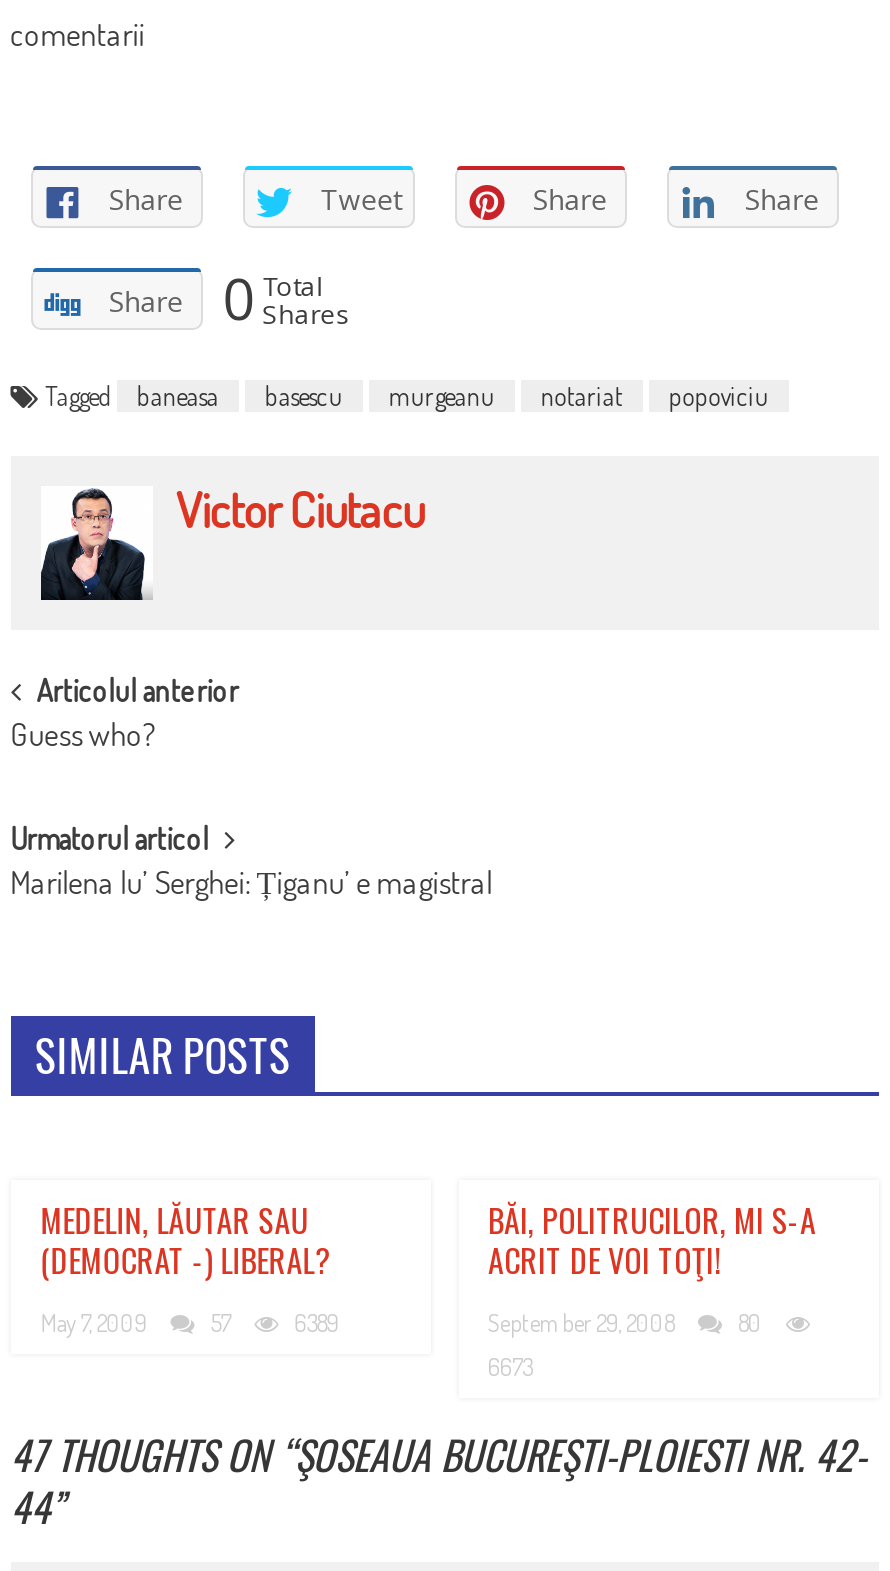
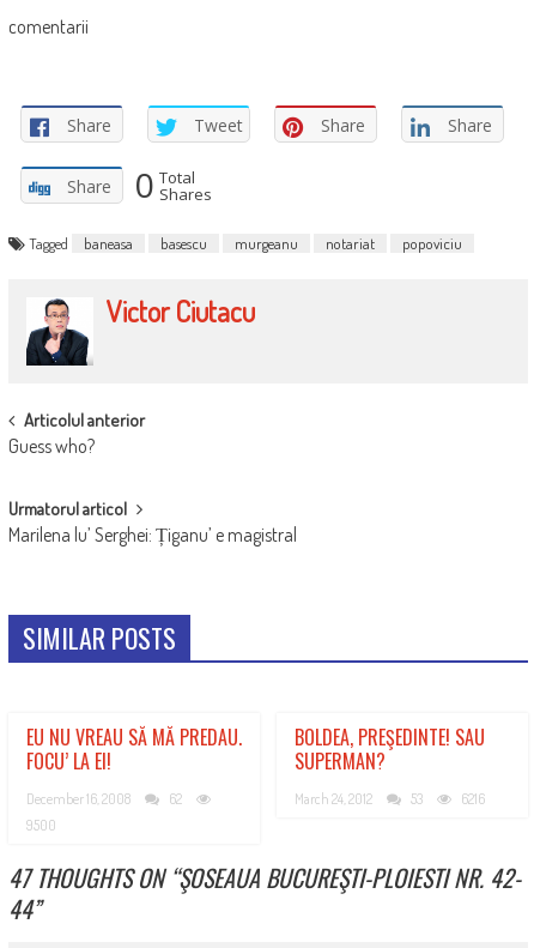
- MEDELIN, LĂUTAR SAU
- (DEMOCRAT -) LIBERAL?
+ EU NU VREAU SĂ MĂ PREDAU.
+ FOCU’ LA EI!

- BĂI, POLITRUCILOR, MI S-A
- ACRIT DE VOI TOŢI!
+ 9500

- May 7, 2009
- 57
- 6389
+ December 16, 2008
+ 62

- September 29, 2008
- 80
+ BOLDEA, PREŞEDINTE! SAU
+ SUPERMAN?

- 6673
+ March 24, 2012
+ 53
+ 6216
